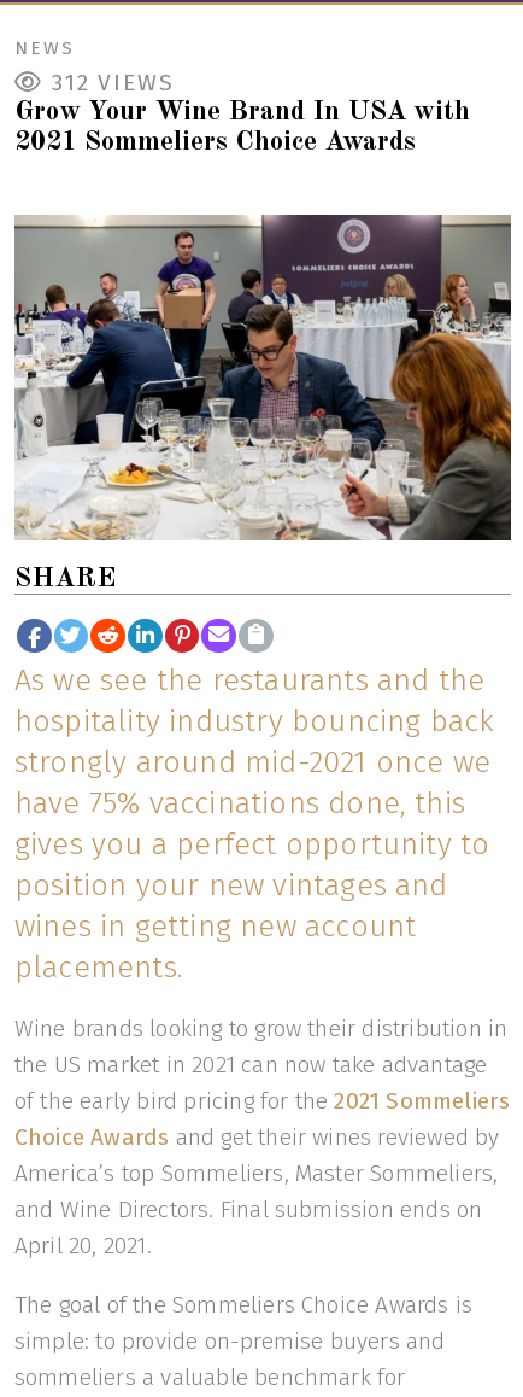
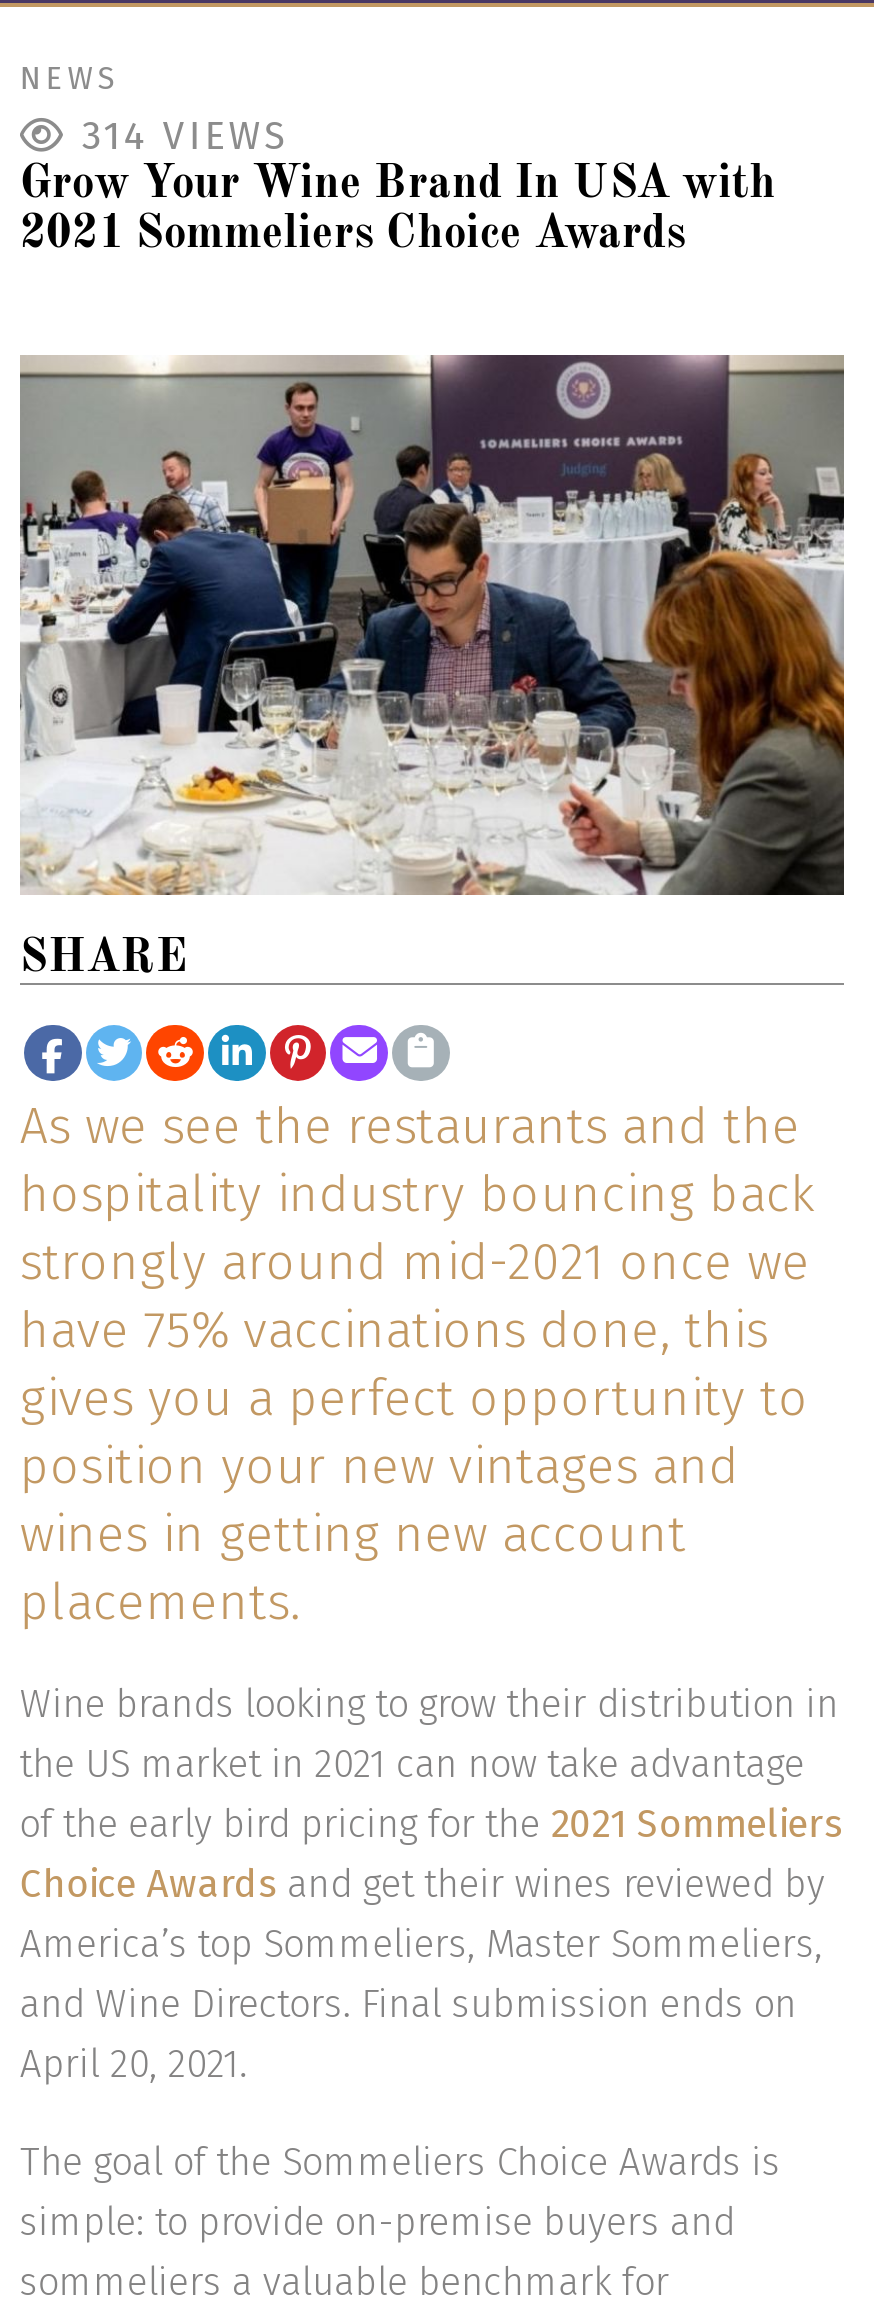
- 312 VIEWS
+ 314 VIEWS
